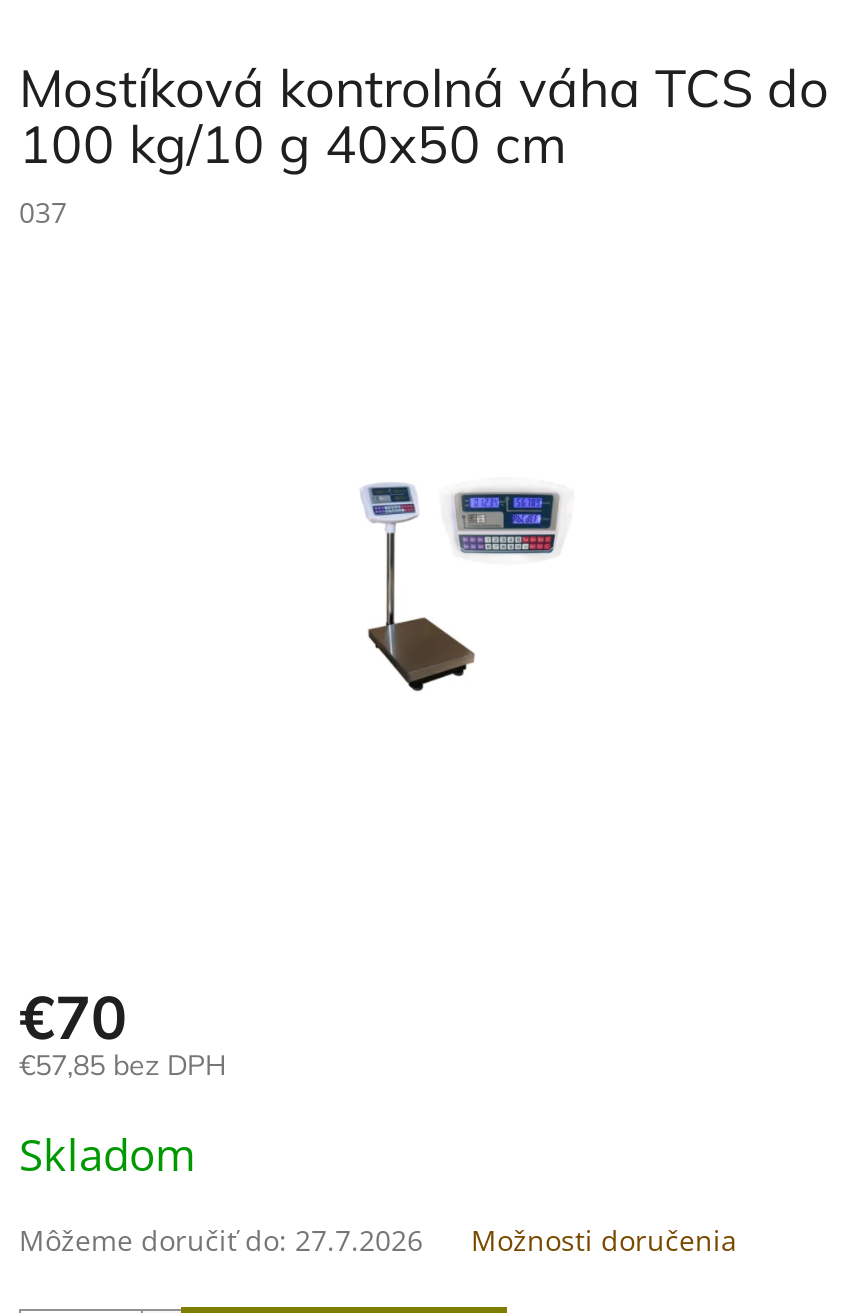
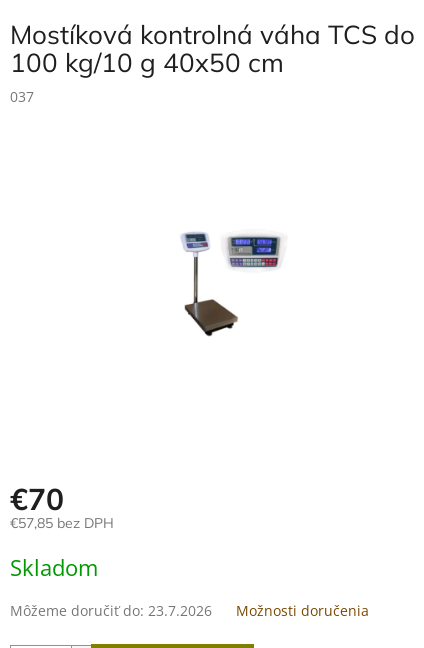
- Môžeme doručiť do: 27.7.2026
+ Môžeme doručiť do: 23.7.2026
